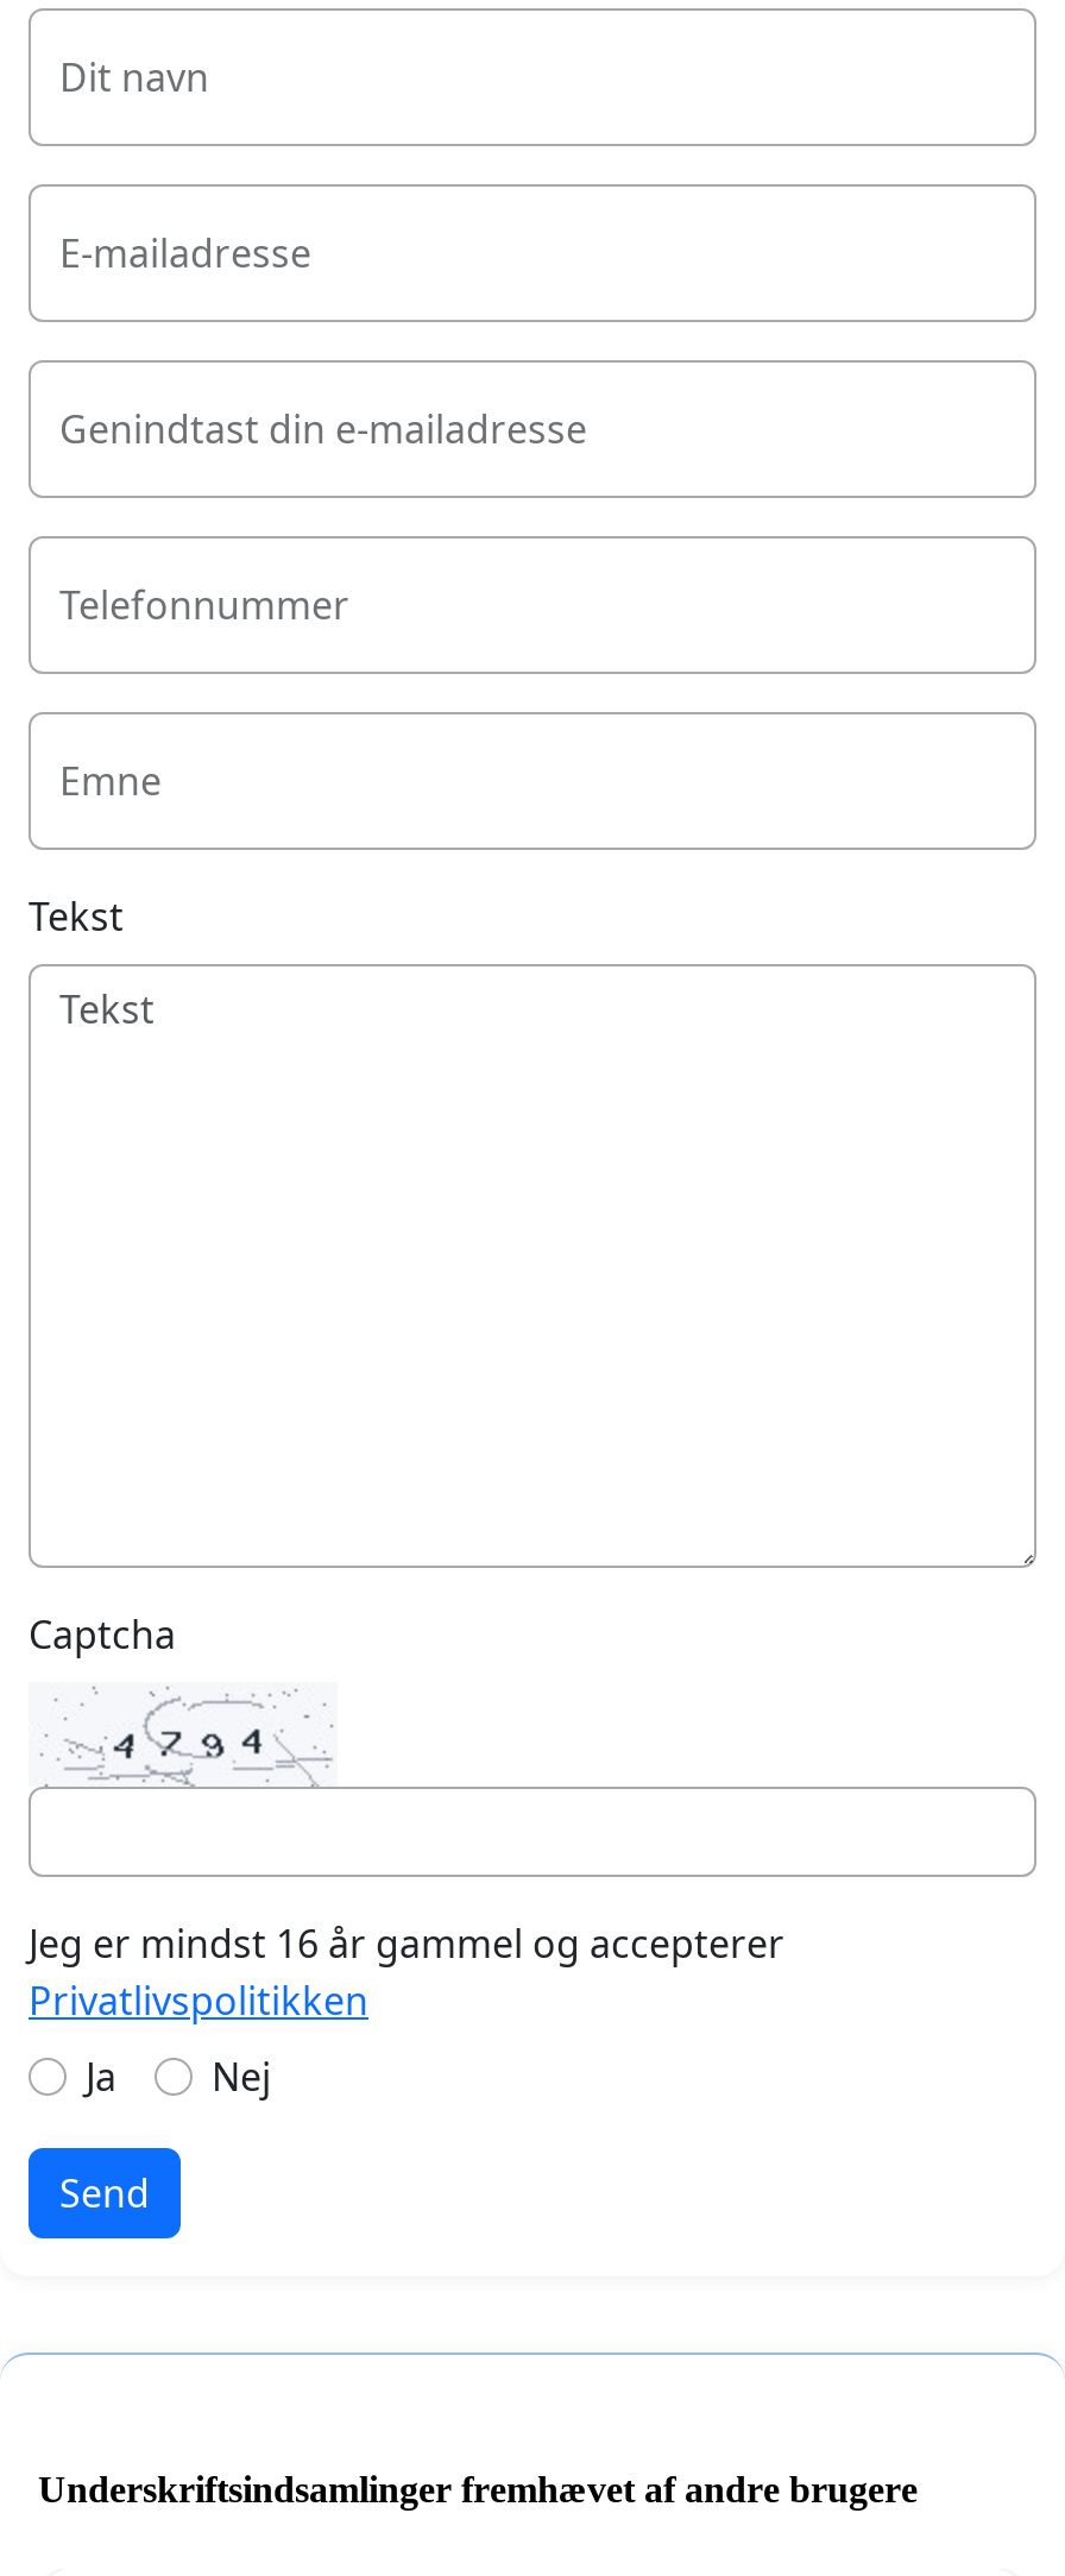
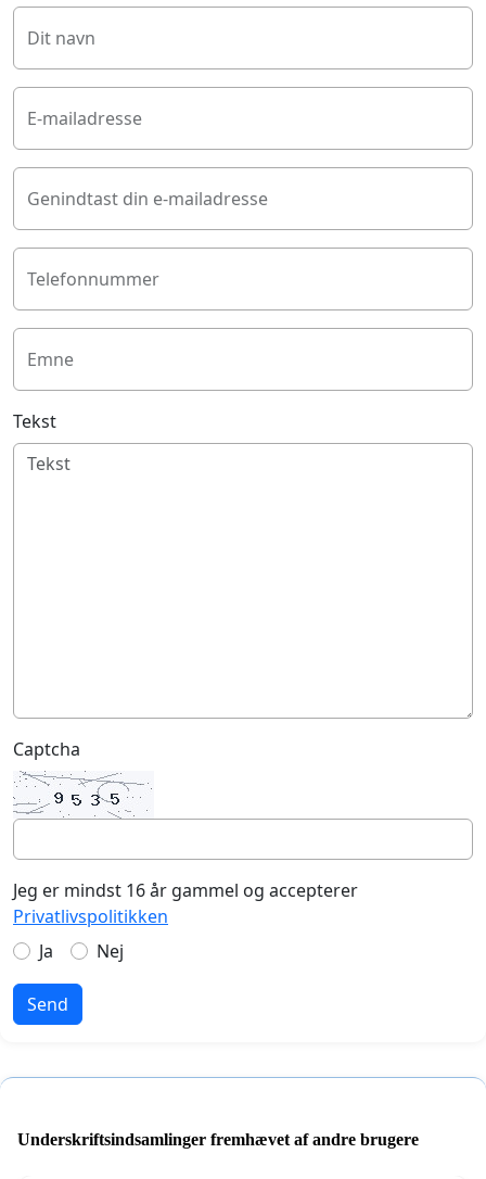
- [image]
+ [image]
